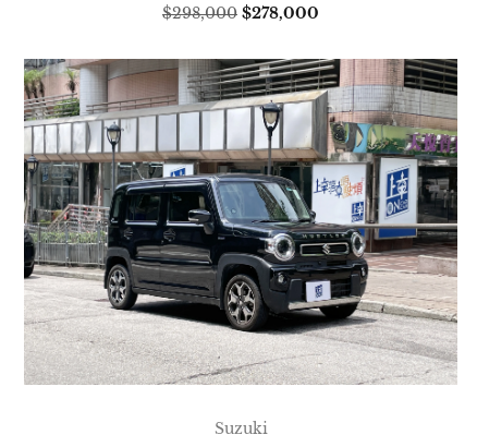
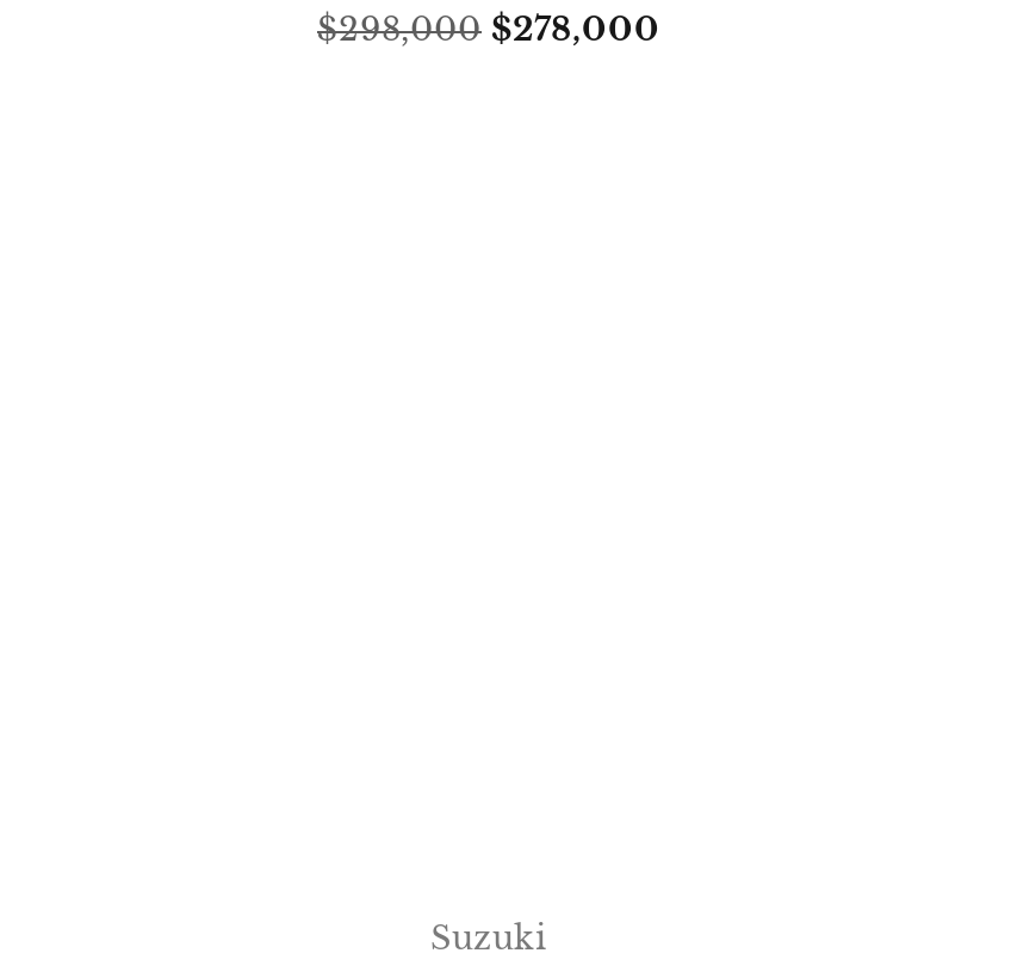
- [image]
